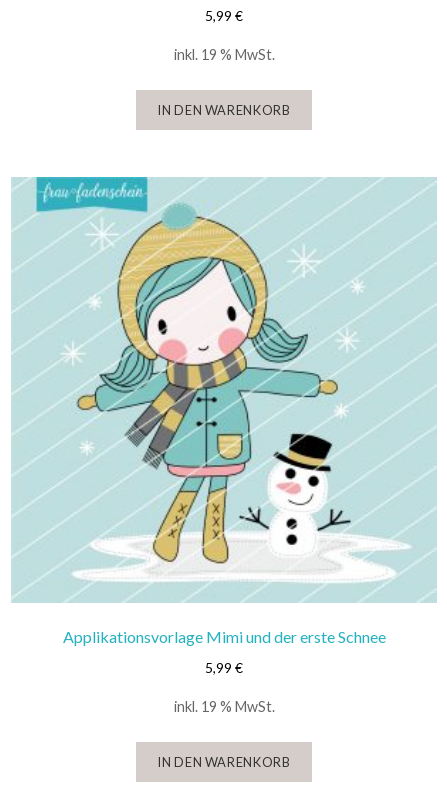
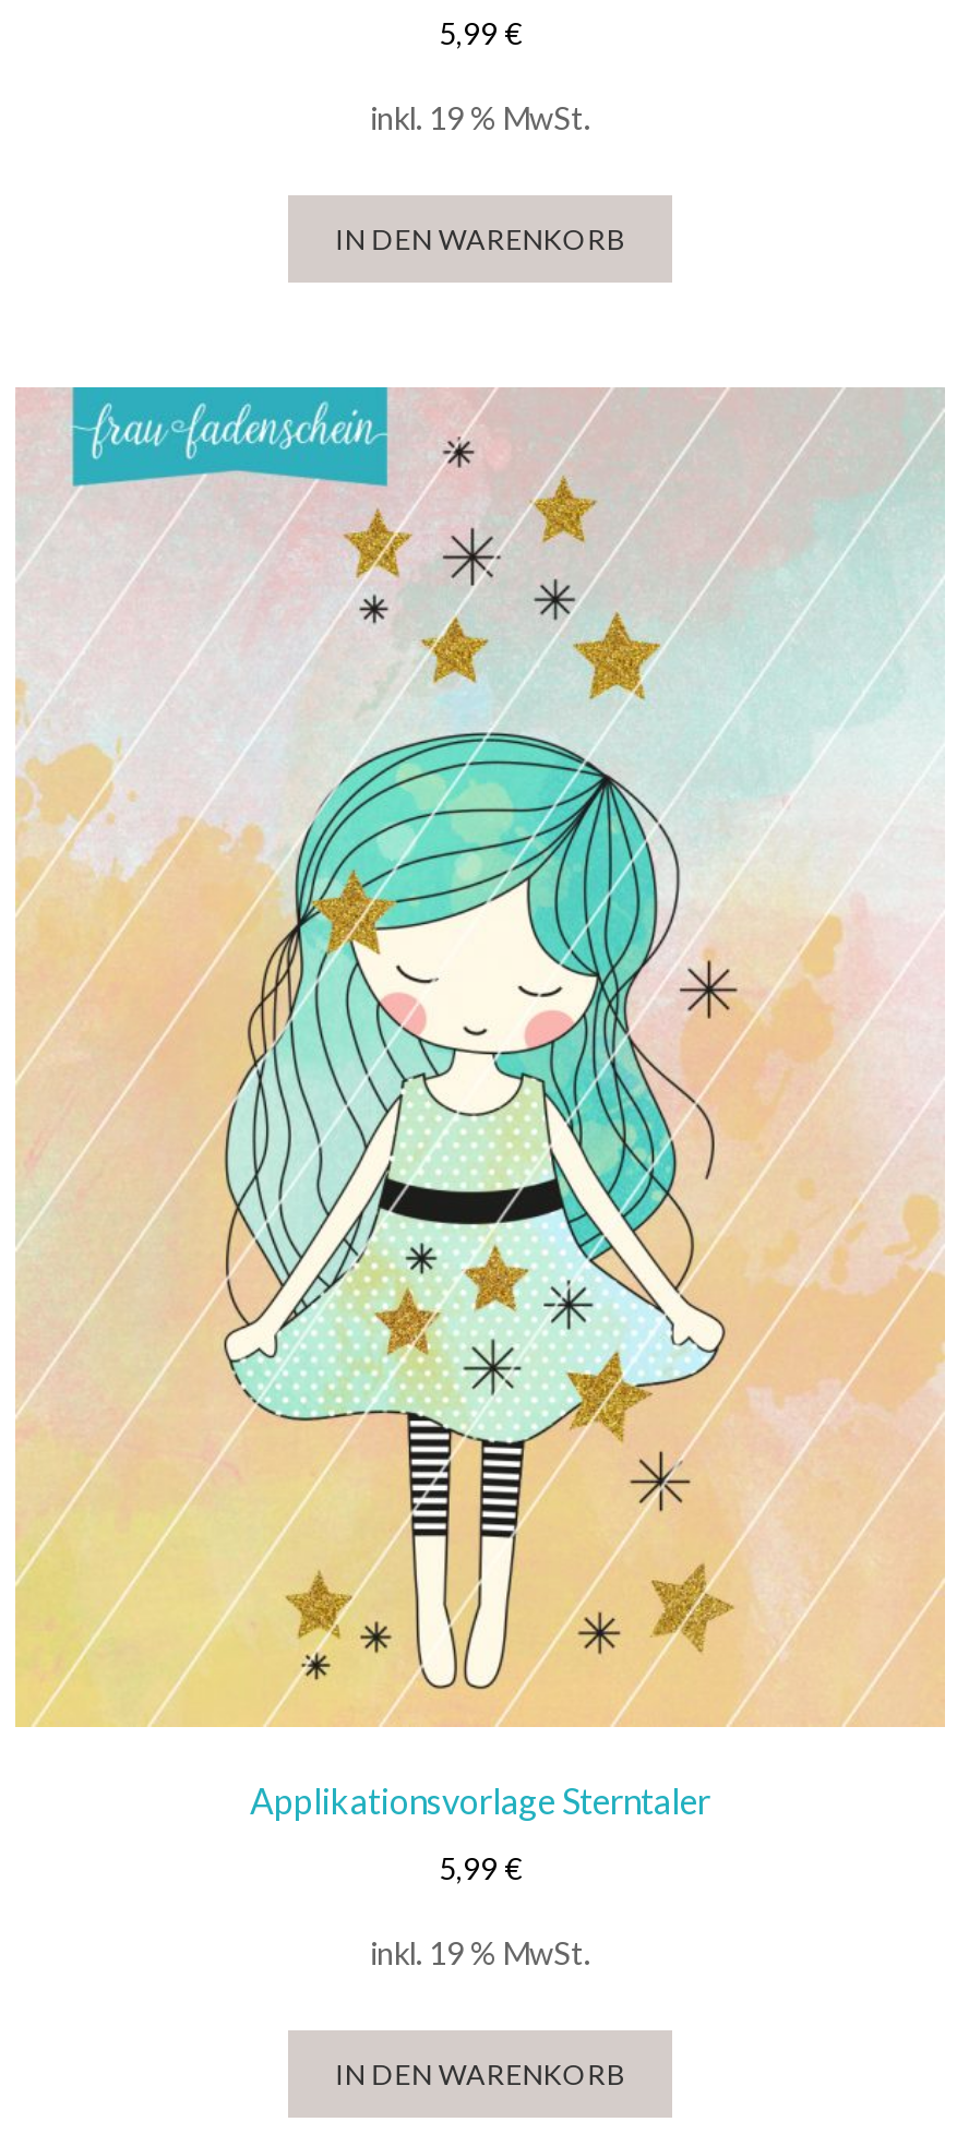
- [image]
- Applikationsvorlage Mimi und der erste Schnee
+ [image]
+ Applikationsvorlage Sterntaler
